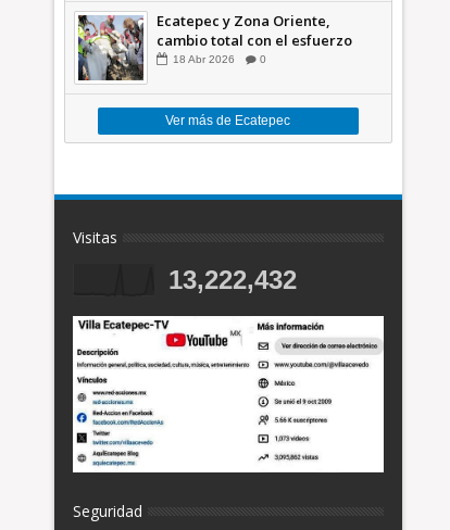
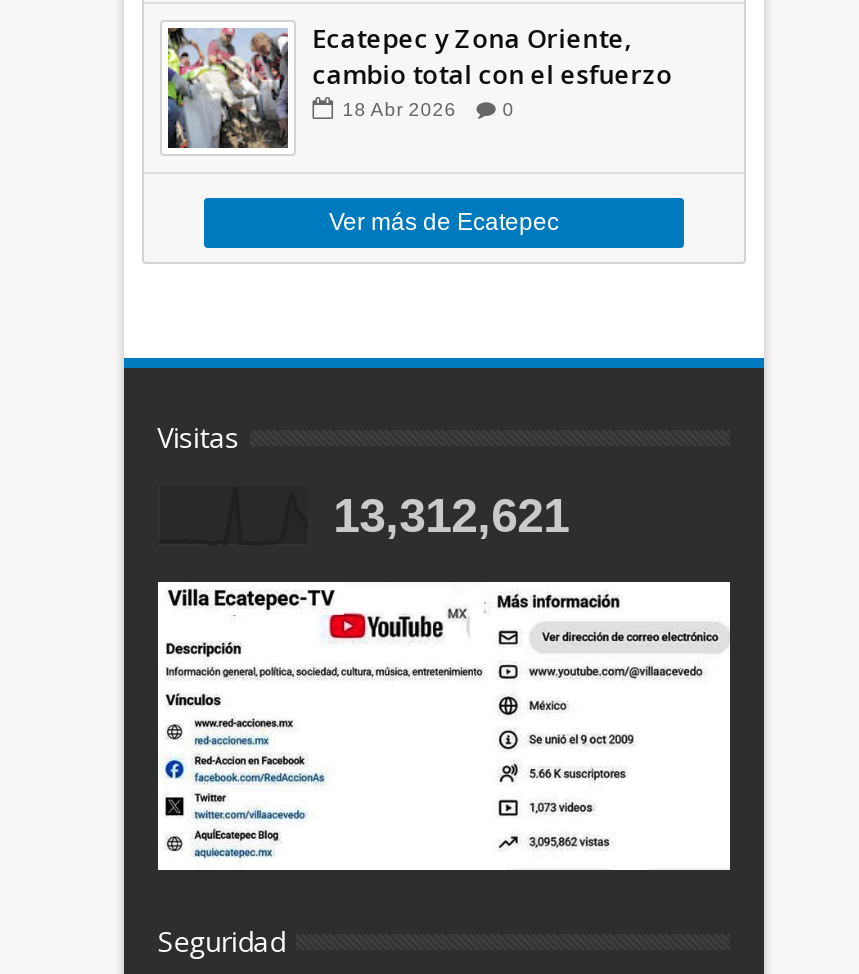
- 13,222,432
+ 13,312,621
